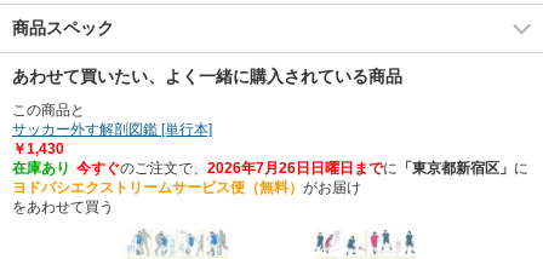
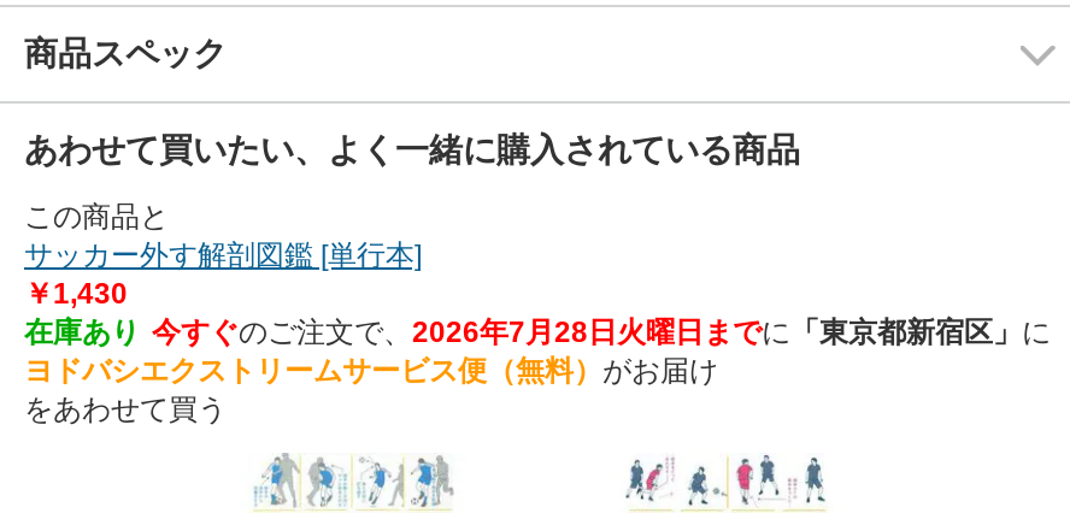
- 在庫あり 今すぐのご注文で、2026年7月26日日曜日までに「東京都新宿区」に
+ 在庫あり 今すぐのご注文で、2026年7月28日火曜日までに「東京都新宿区」に
